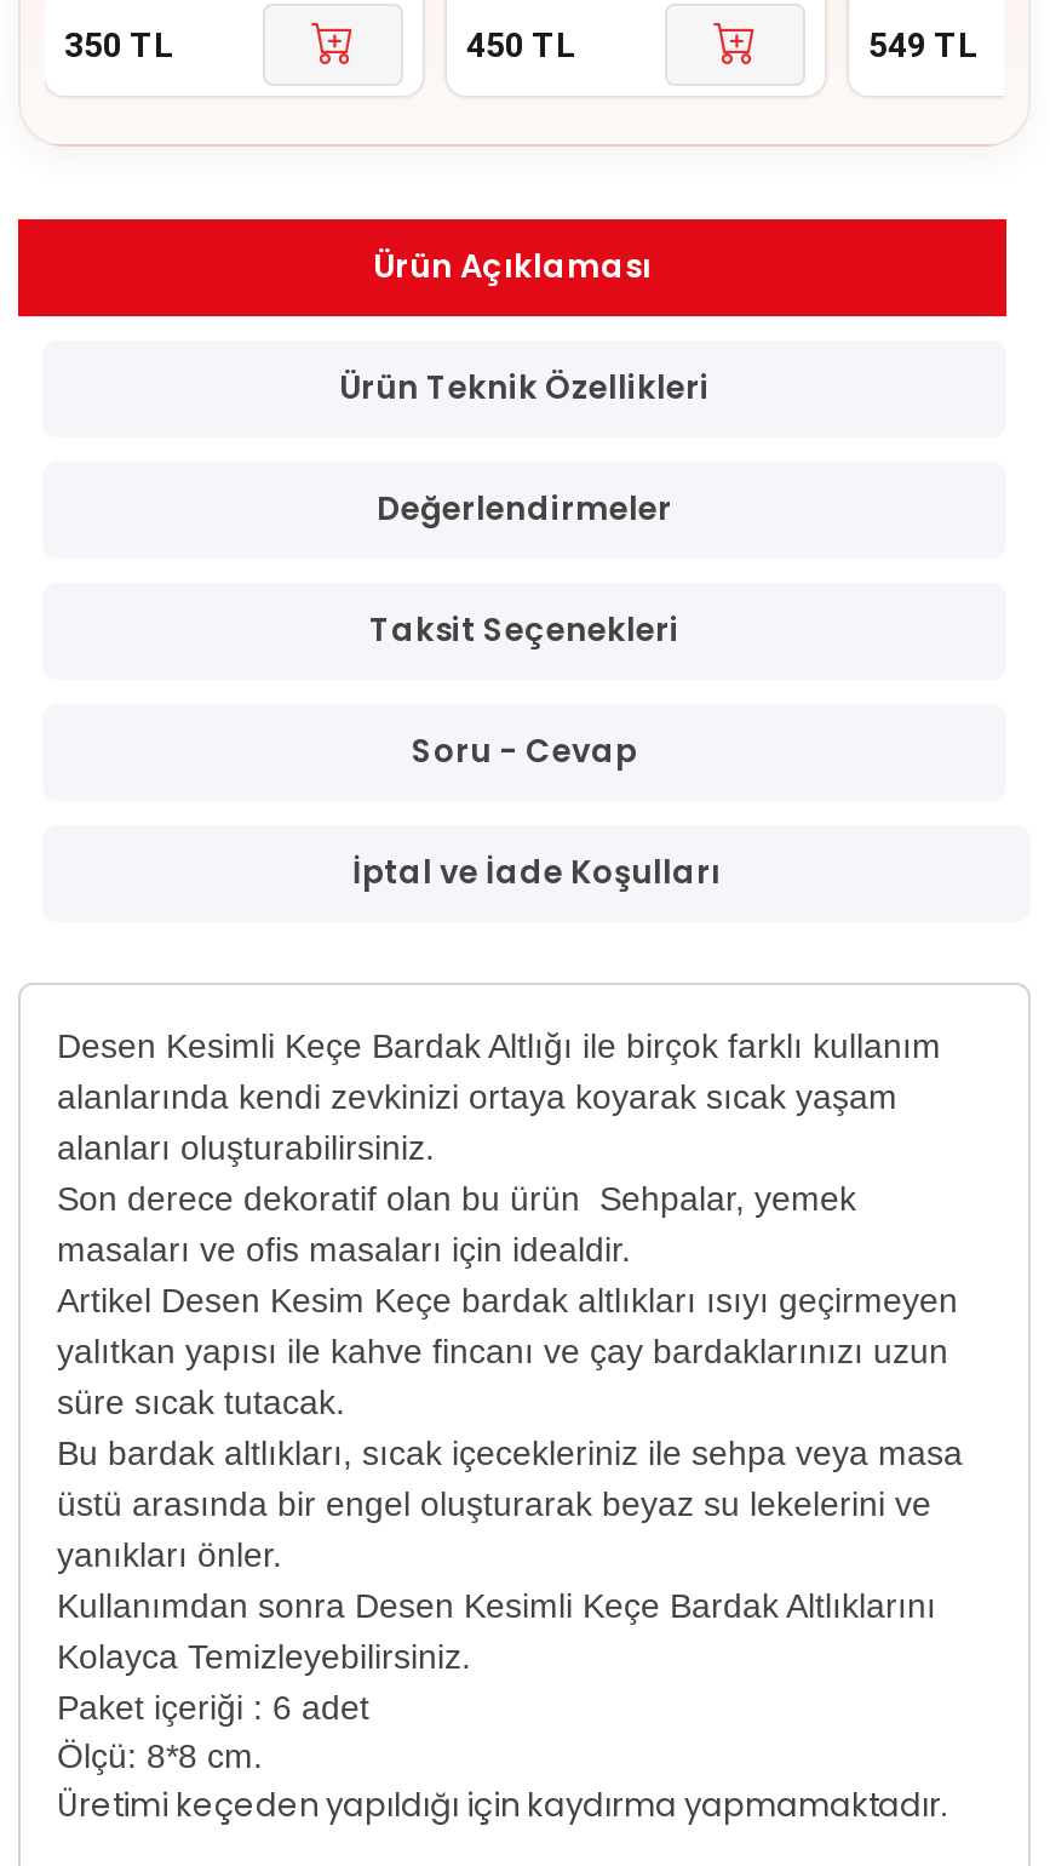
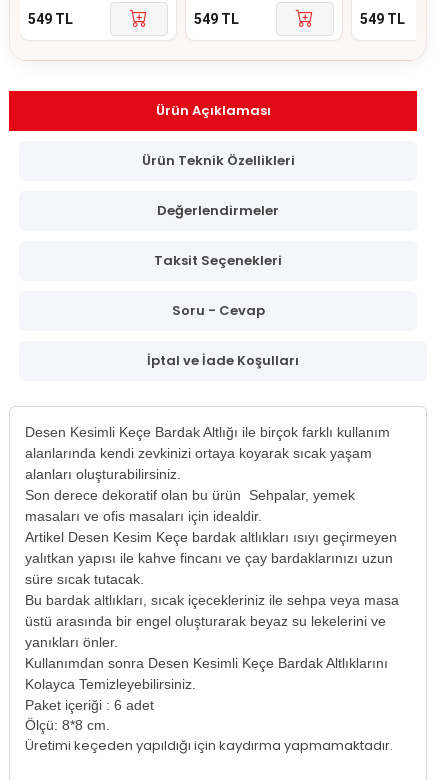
- 350 TL
+ 549 TL

- 450 TL
+ 549 TL
